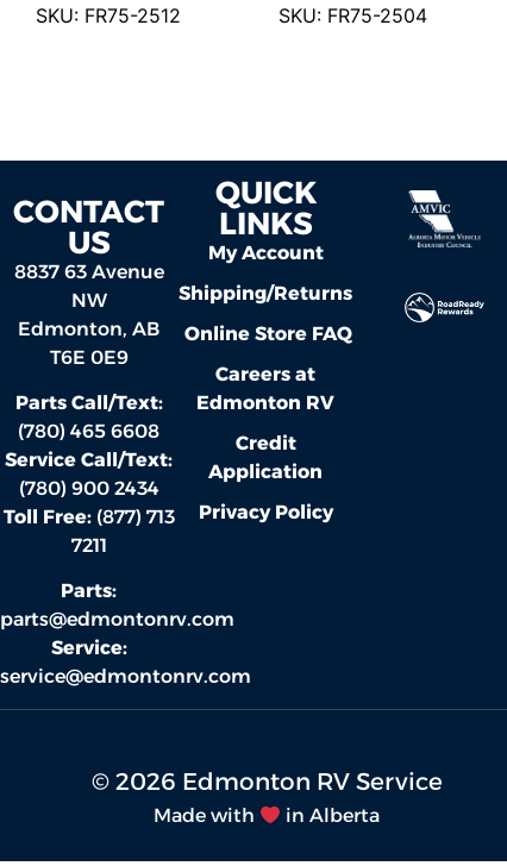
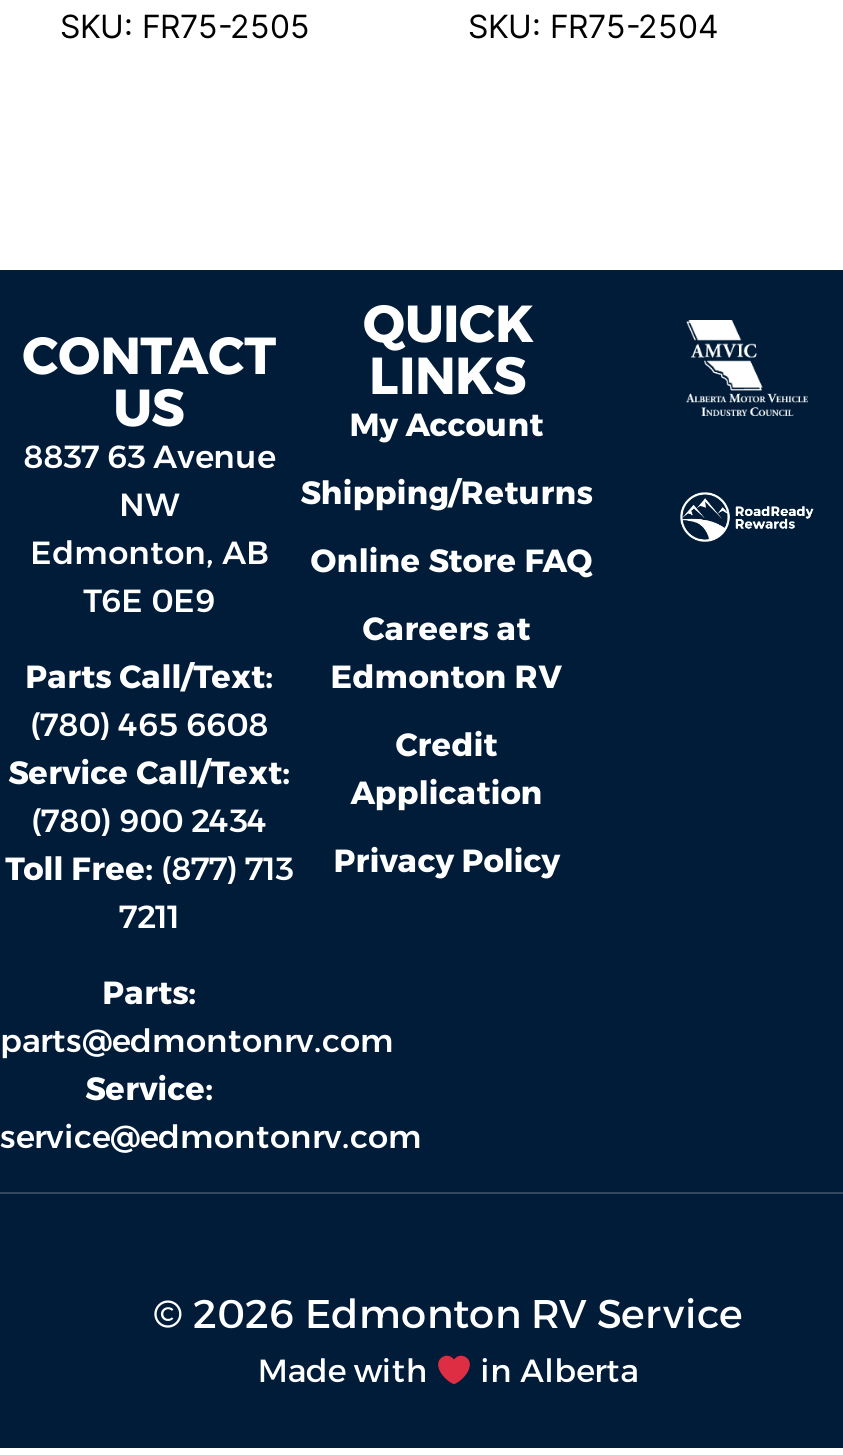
- SKU: FR75-2512
+ SKU: FR75-2505
